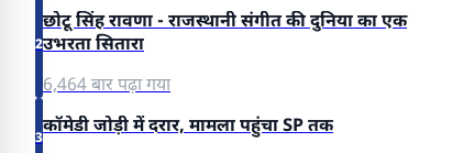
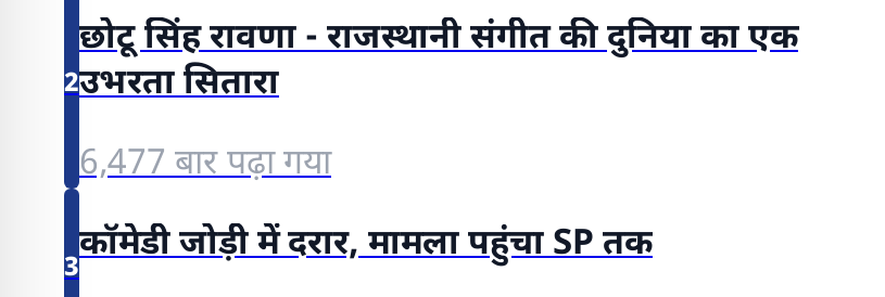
- 6,464 बार पढ़ा गया
+ 6,477 बार पढ़ा गया
